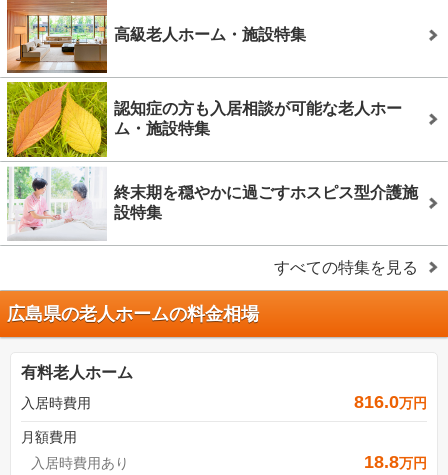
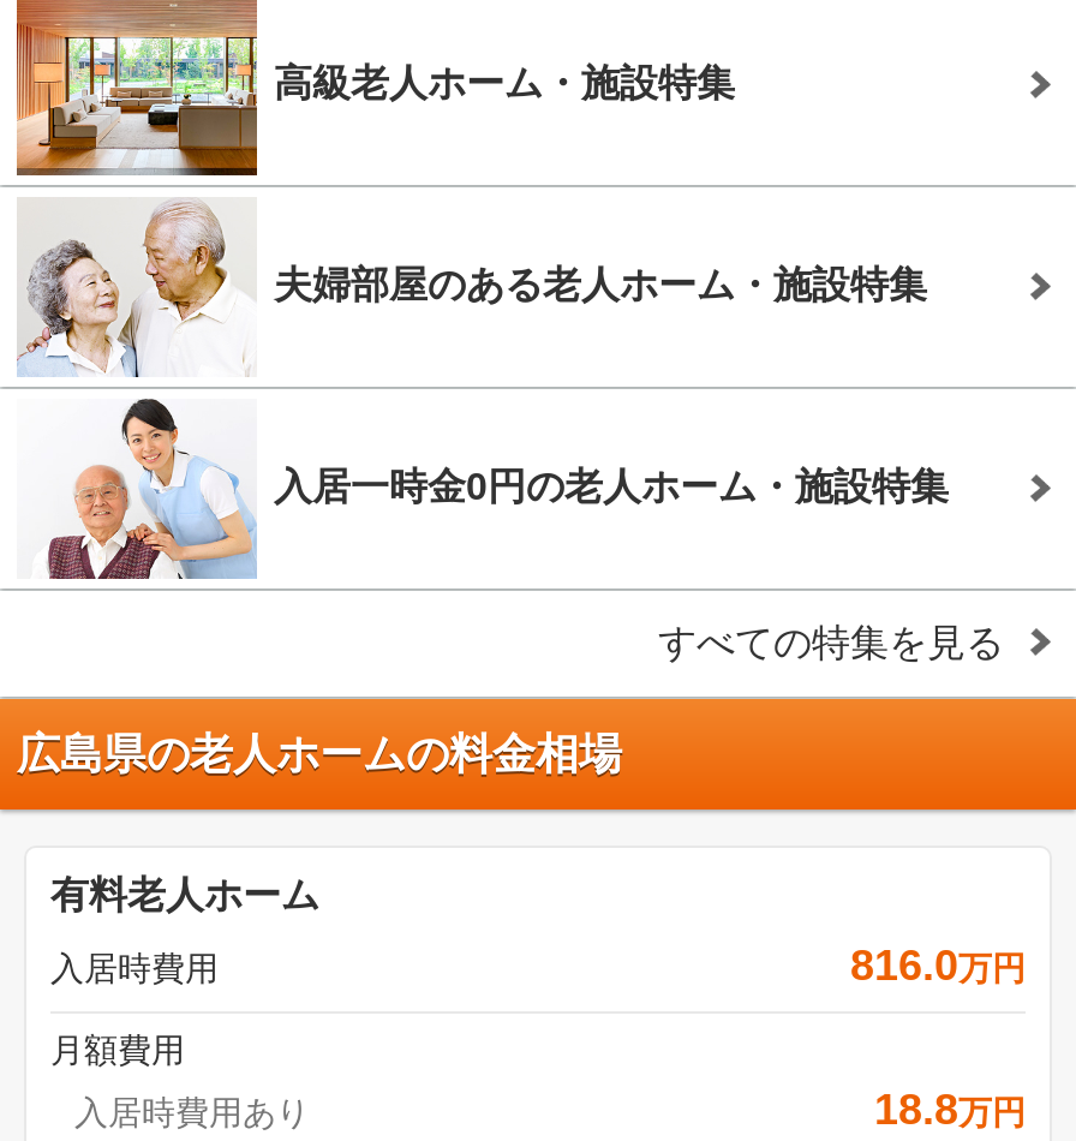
- [image]
- 認知症の方も入居相談が可能な老人ホー
- ム・施設特集
+ [image]
+ 夫婦部屋のある老人ホーム・施設特集

- [image]
- 終末期を穏やかに過ごすホスピス型介護施
- 設特集
+ [image]
+ 入居一時金0円の老人ホーム・施設特集
